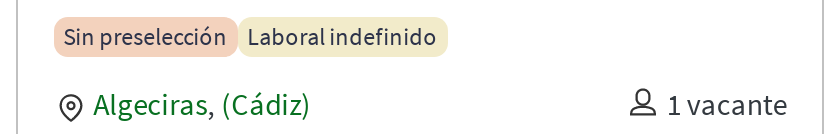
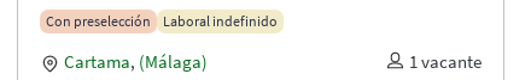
- Sin preselección
+ Con preselección

- Algeciras, (Cádiz)
+ Cartama, (Málaga)
